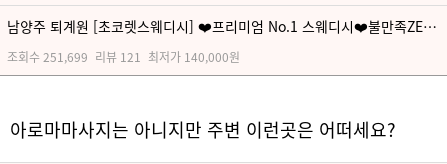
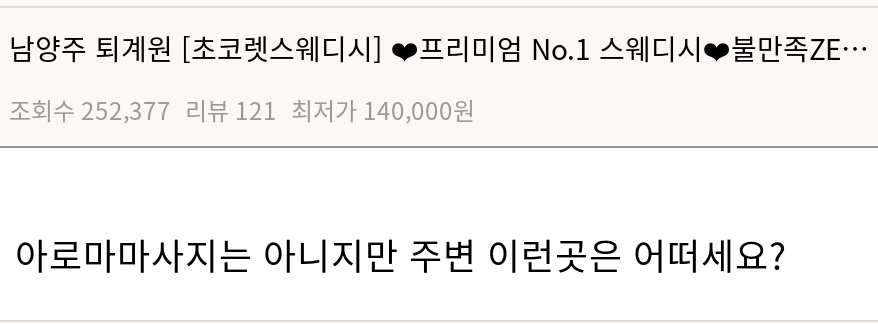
- 조회수 251,699 리뷰 121 최저가 140,000원
+ 조회수 252,377 리뷰 121 최저가 140,000원
